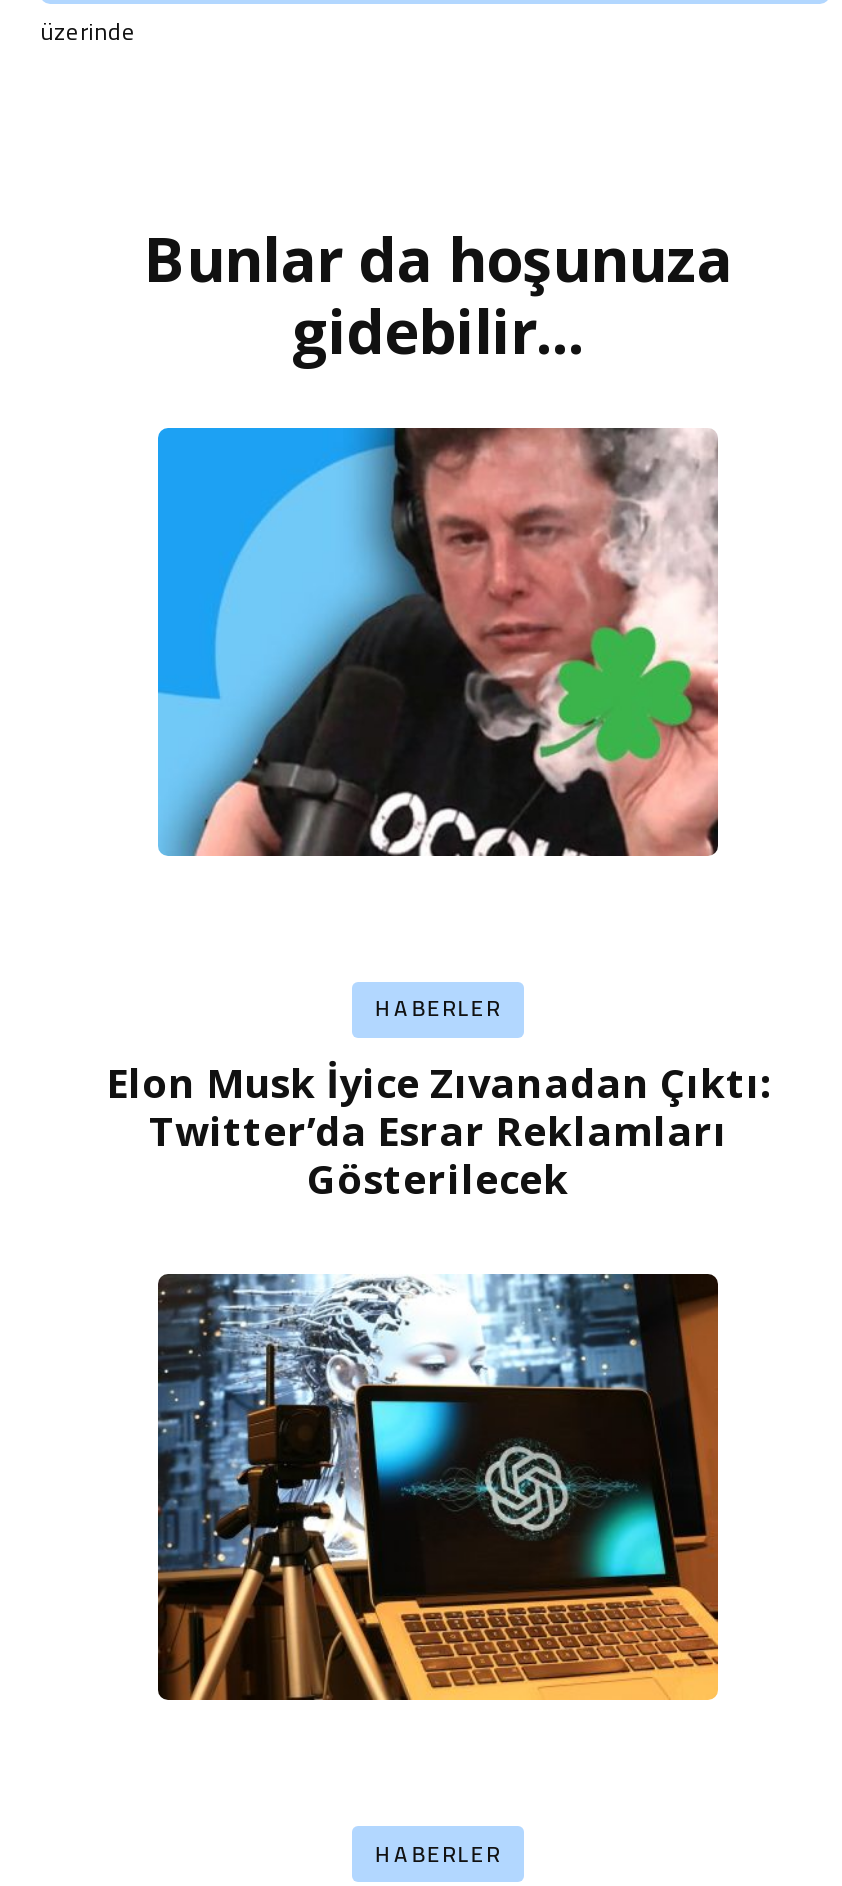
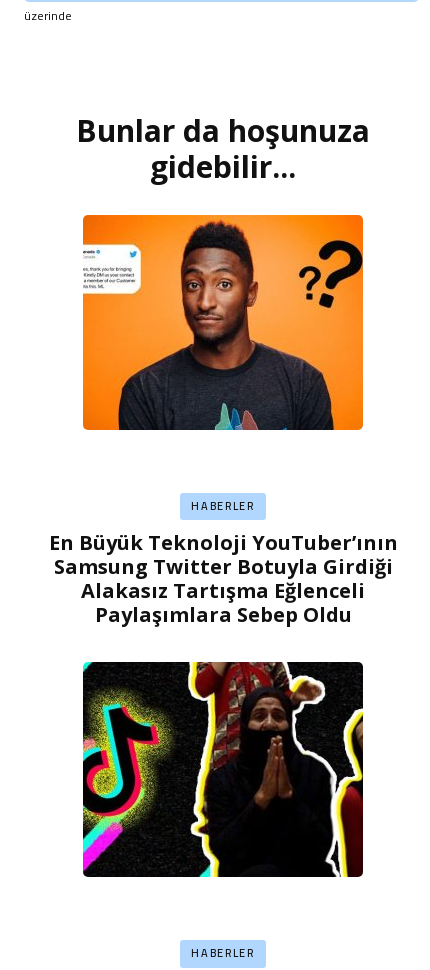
- [image]
+ [image]

- Elon Musk İyice Zıvanadan Çıktı:
- Twitter’da Esrar Reklamları
- Gösterilecek
+ En Büyük Teknoloji YouTuber’ının
+ Samsung Twitter Botuyla Girdiği
+ Alakasız Tartışma Eğlenceli
+ Paylaşımlara Sebep Oldu

- [image]
+ [image]
